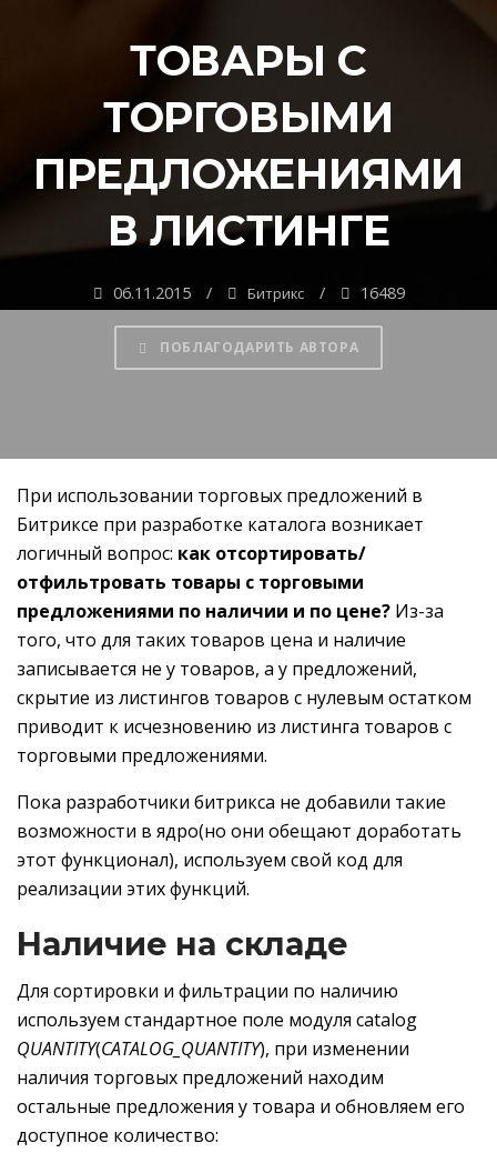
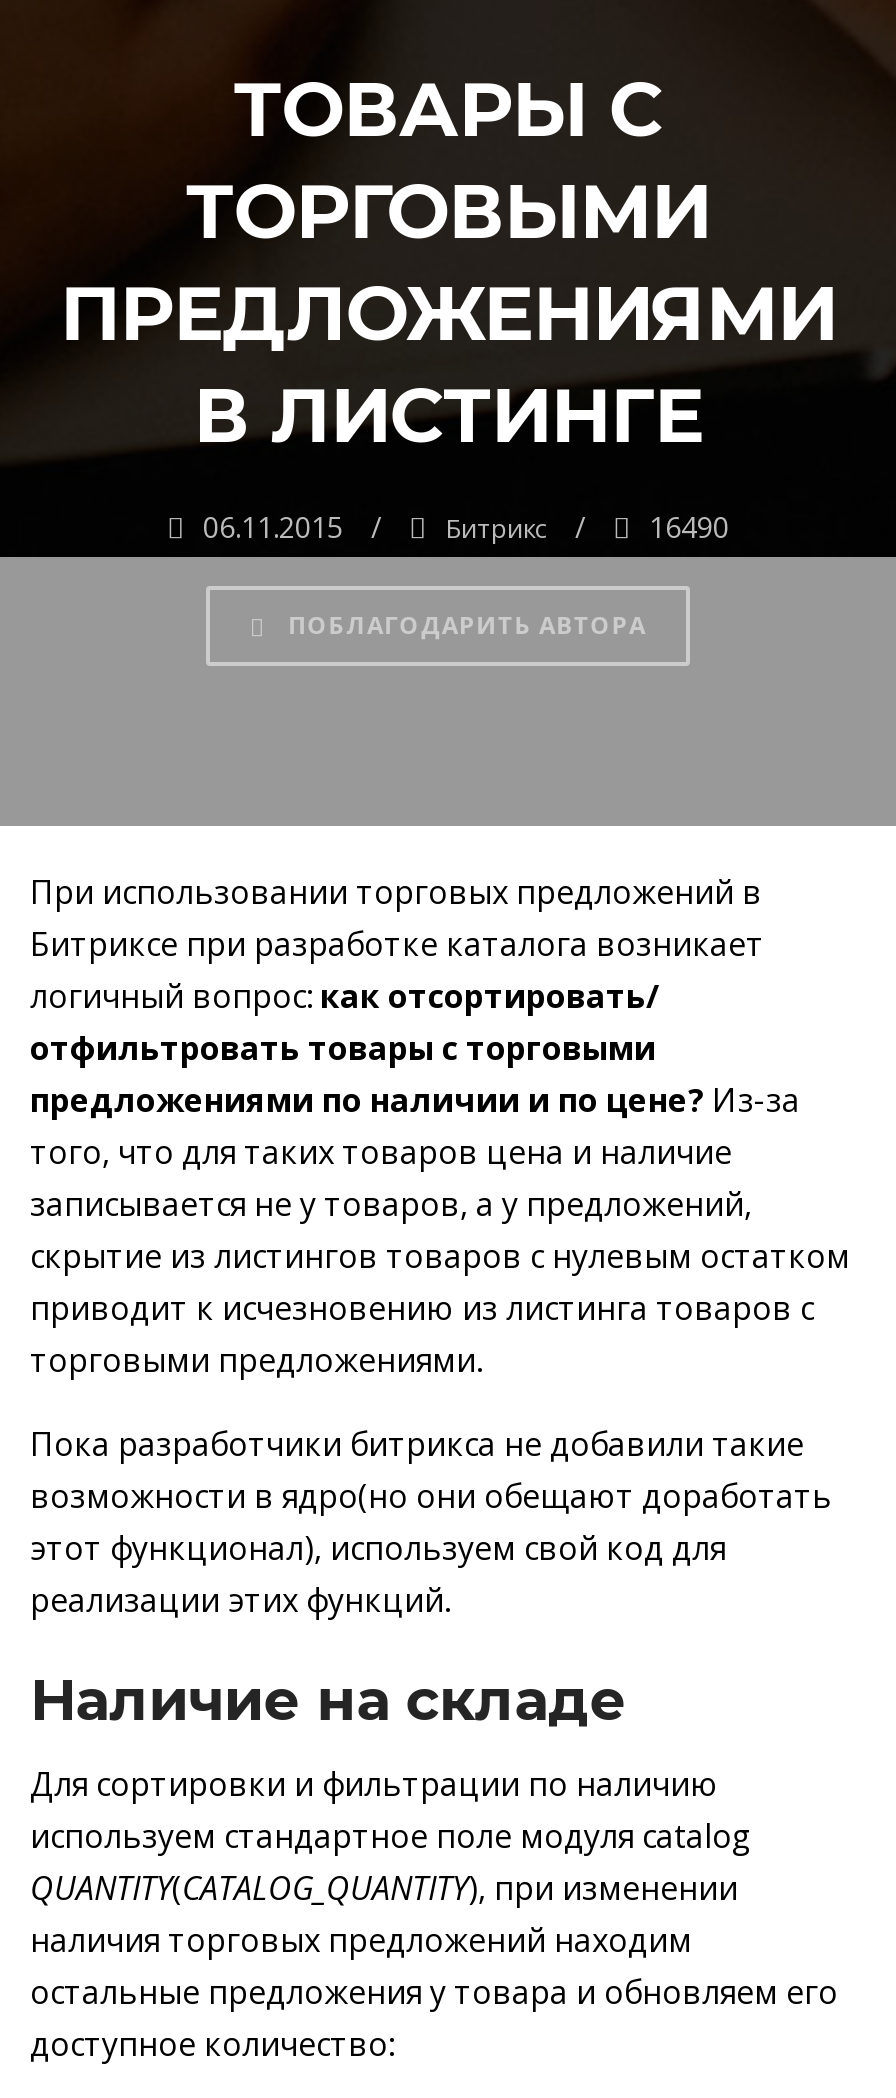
- 16489
+ 16490
